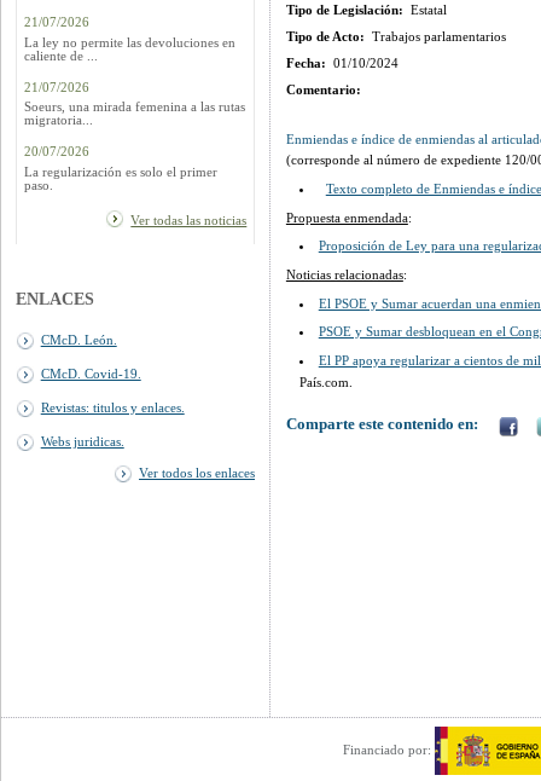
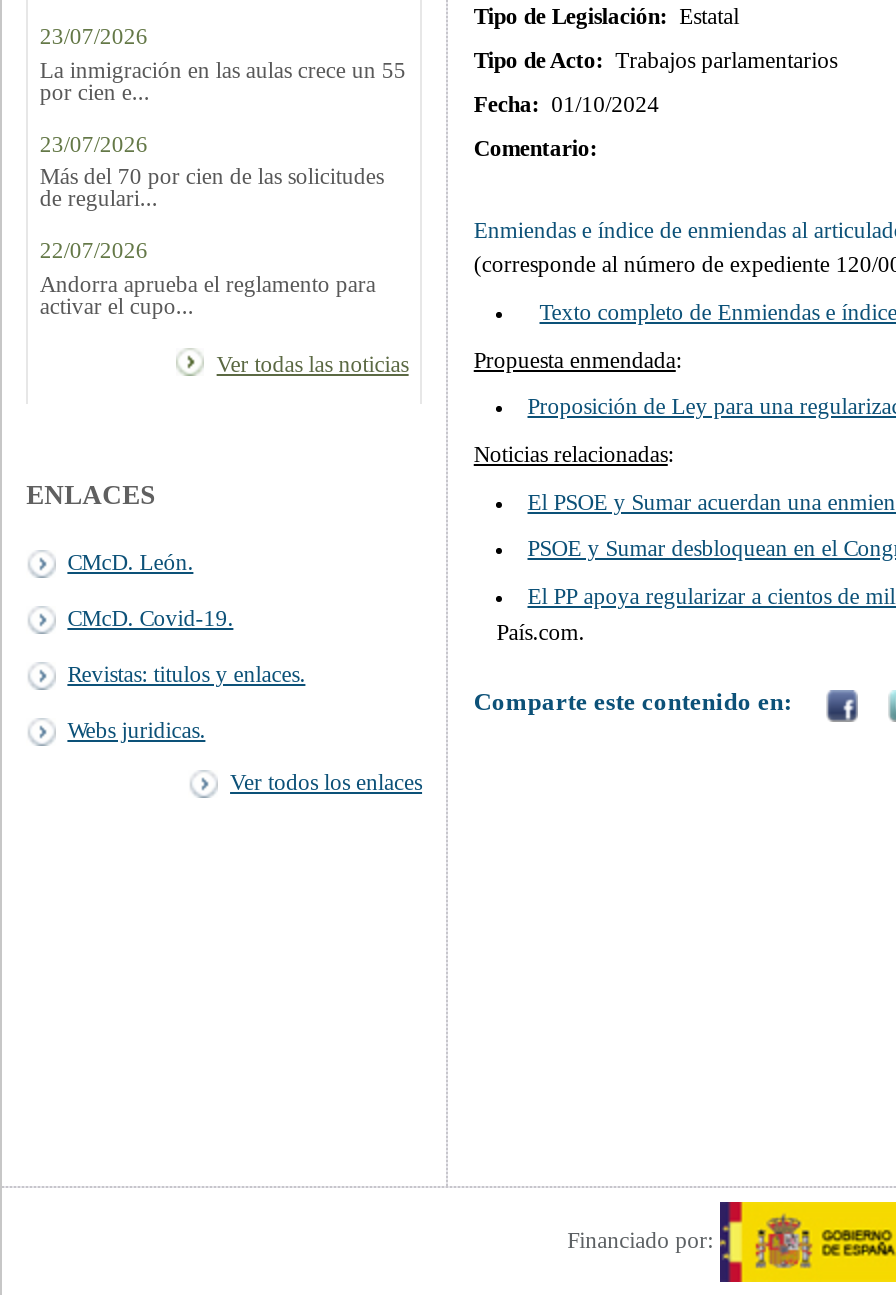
- 21/07/2026
- La ley no permite las devoluciones en
- caliente de ...
+ 23/07/2026
+ La inmigración en las aulas crece un 55
+ por cien e...

- 21/07/2026
- Soeurs, una mirada femenina a las rutas
- migratoria...
+ 23/07/2026
+ Más del 70 por cien de las solicitudes
+ de regulari...

- 20/07/2026
- La regularización es solo el primer
- paso.
+ 22/07/2026
+ Andorra aprueba el reglamento para
+ activar el cupo...
